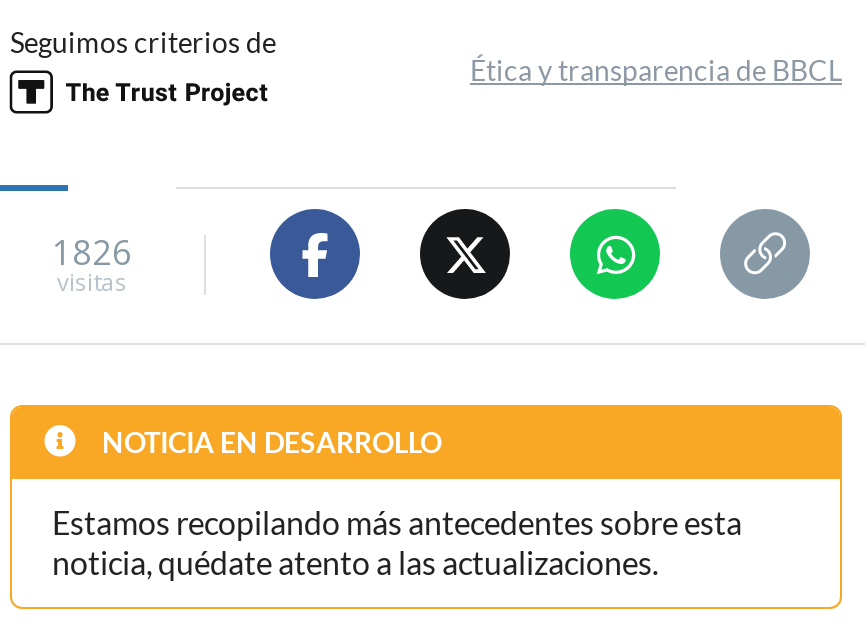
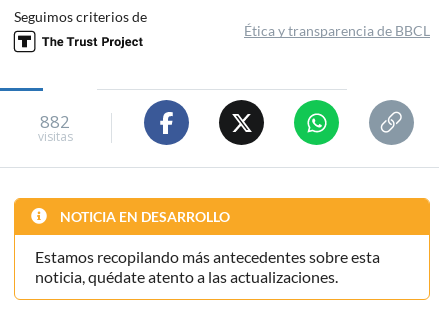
- 1826
+ 882
